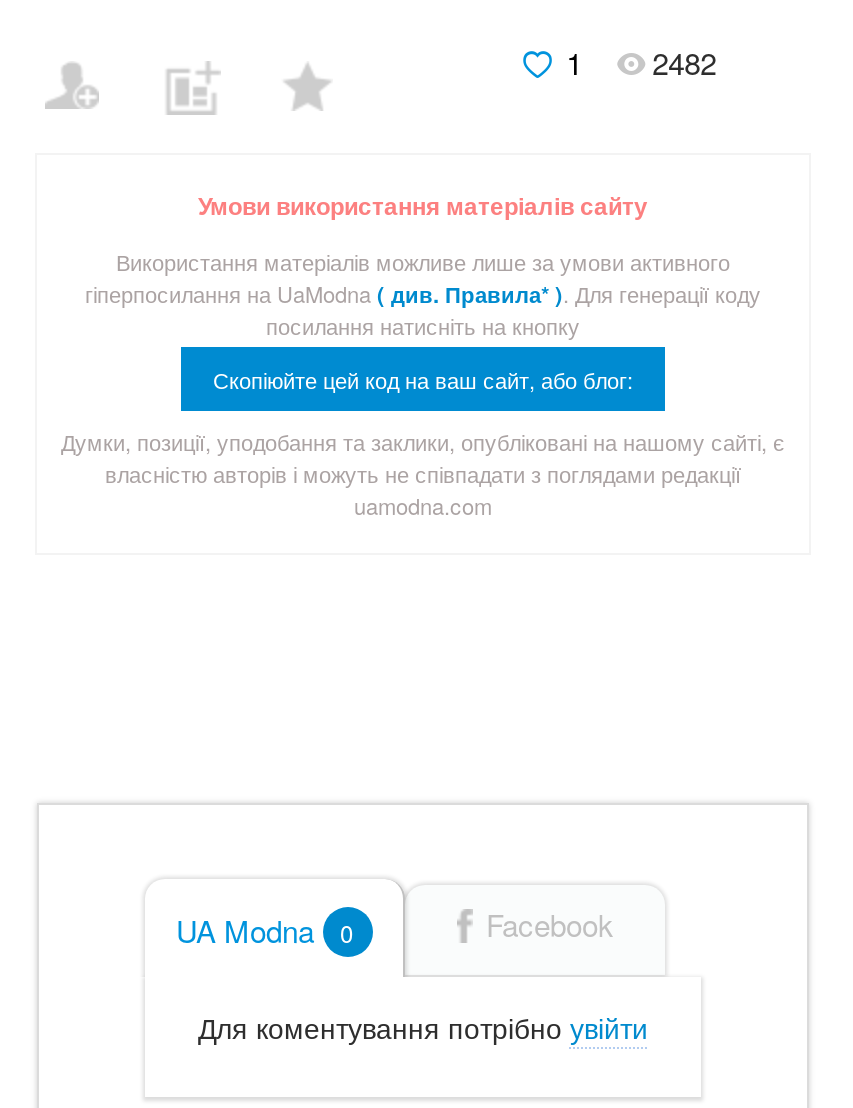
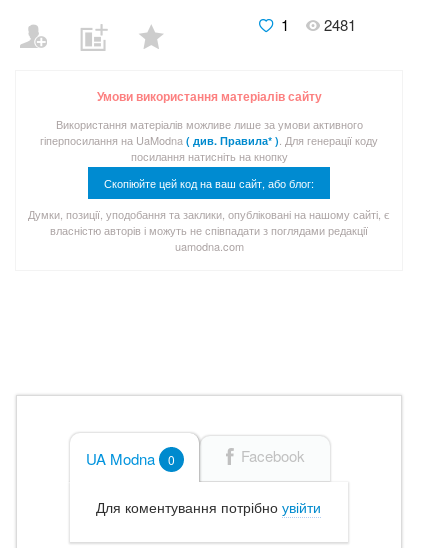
- 1 2482
+ 1 2481
